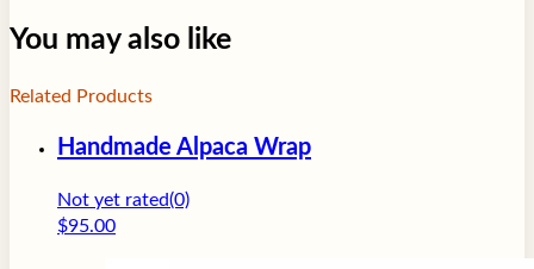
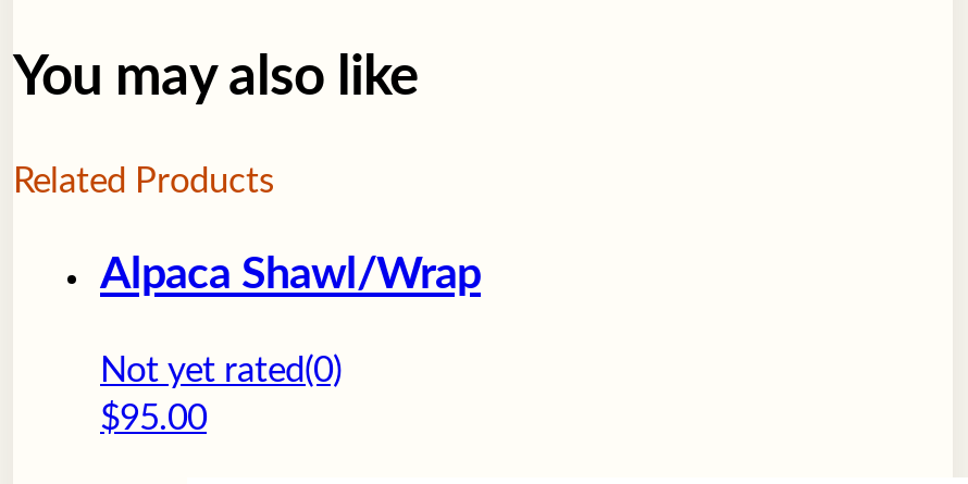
- Handmade Alpaca Wrap
+ Alpaca Shawl/Wrap
